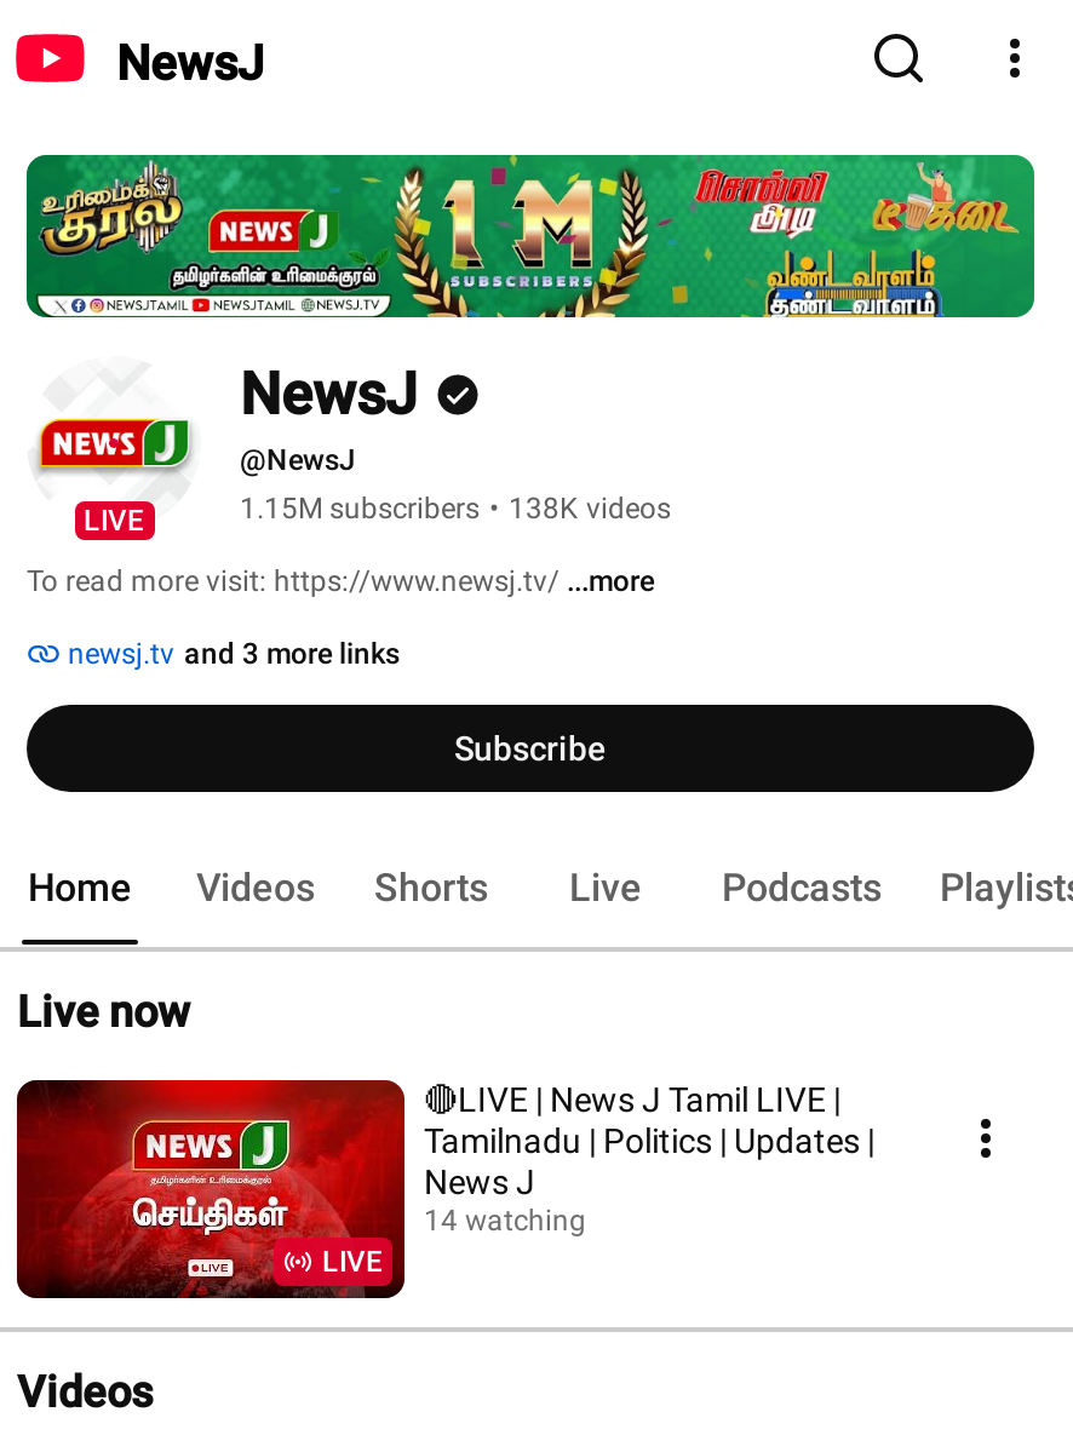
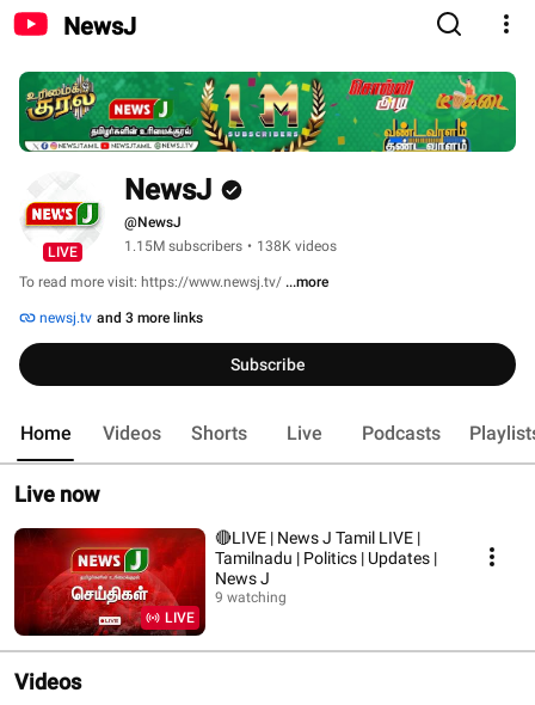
- 14 watching
+ 9 watching
